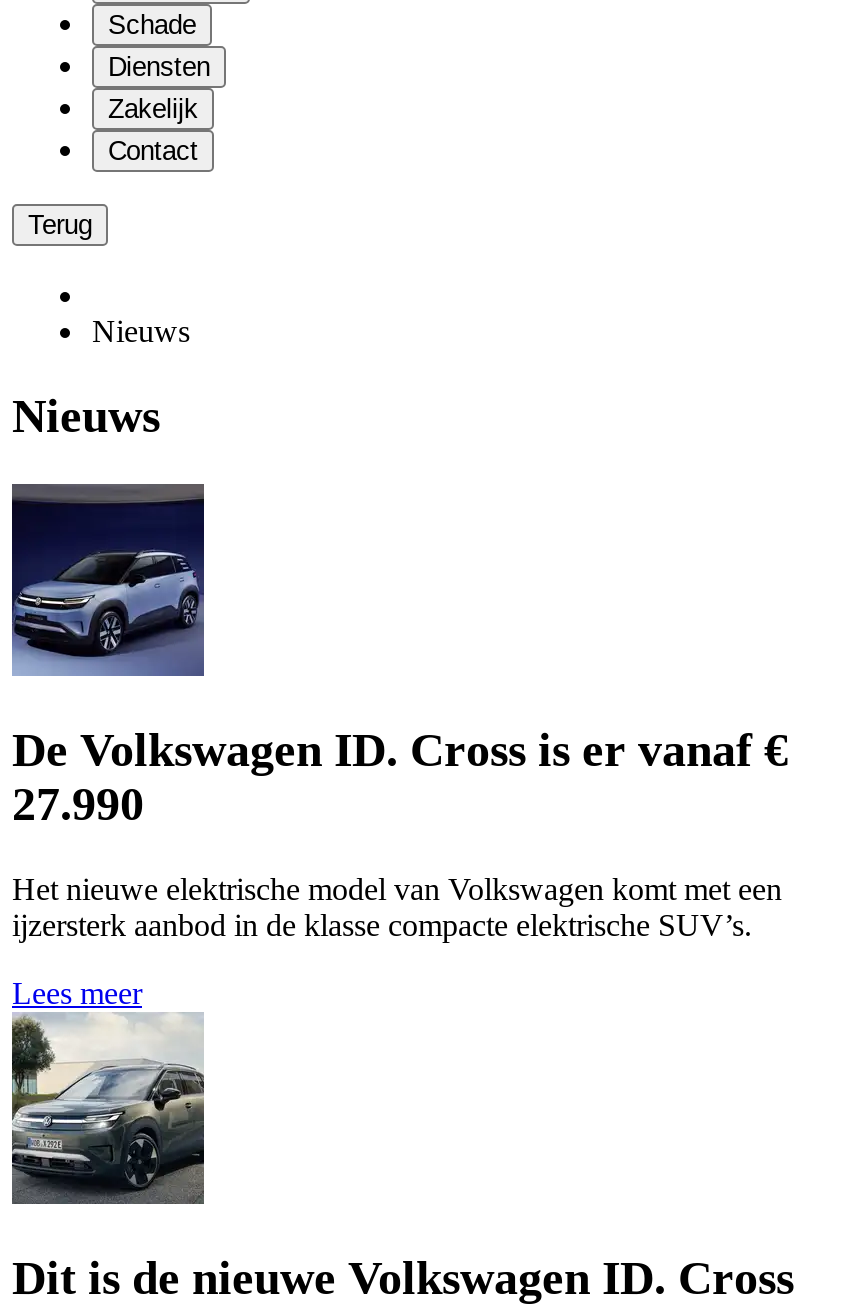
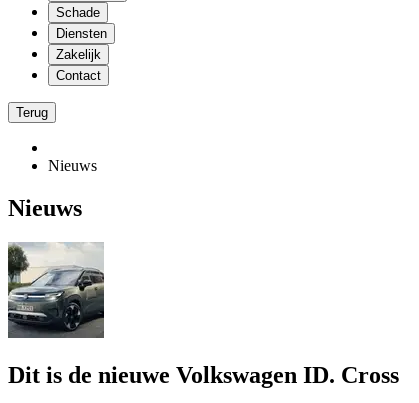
- [image]
- De Volkswagen ID. Cross is er vanaf €
- 27.990
- Het nieuwe elektrische model van Volkswagen komt met een
- ijzersterk aanbod in de klasse compacte elektrische SUV’s.
- Lees meer
